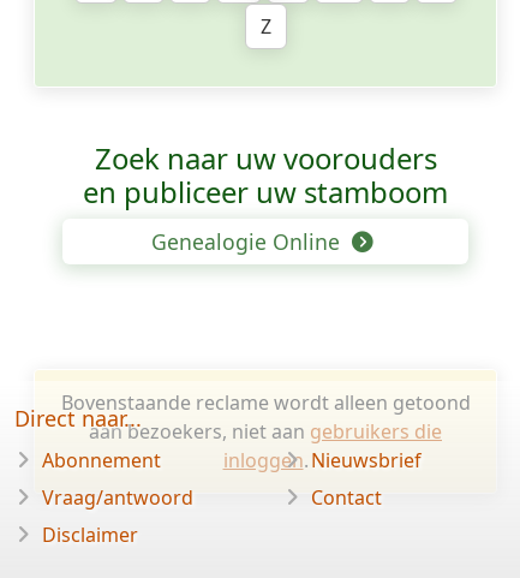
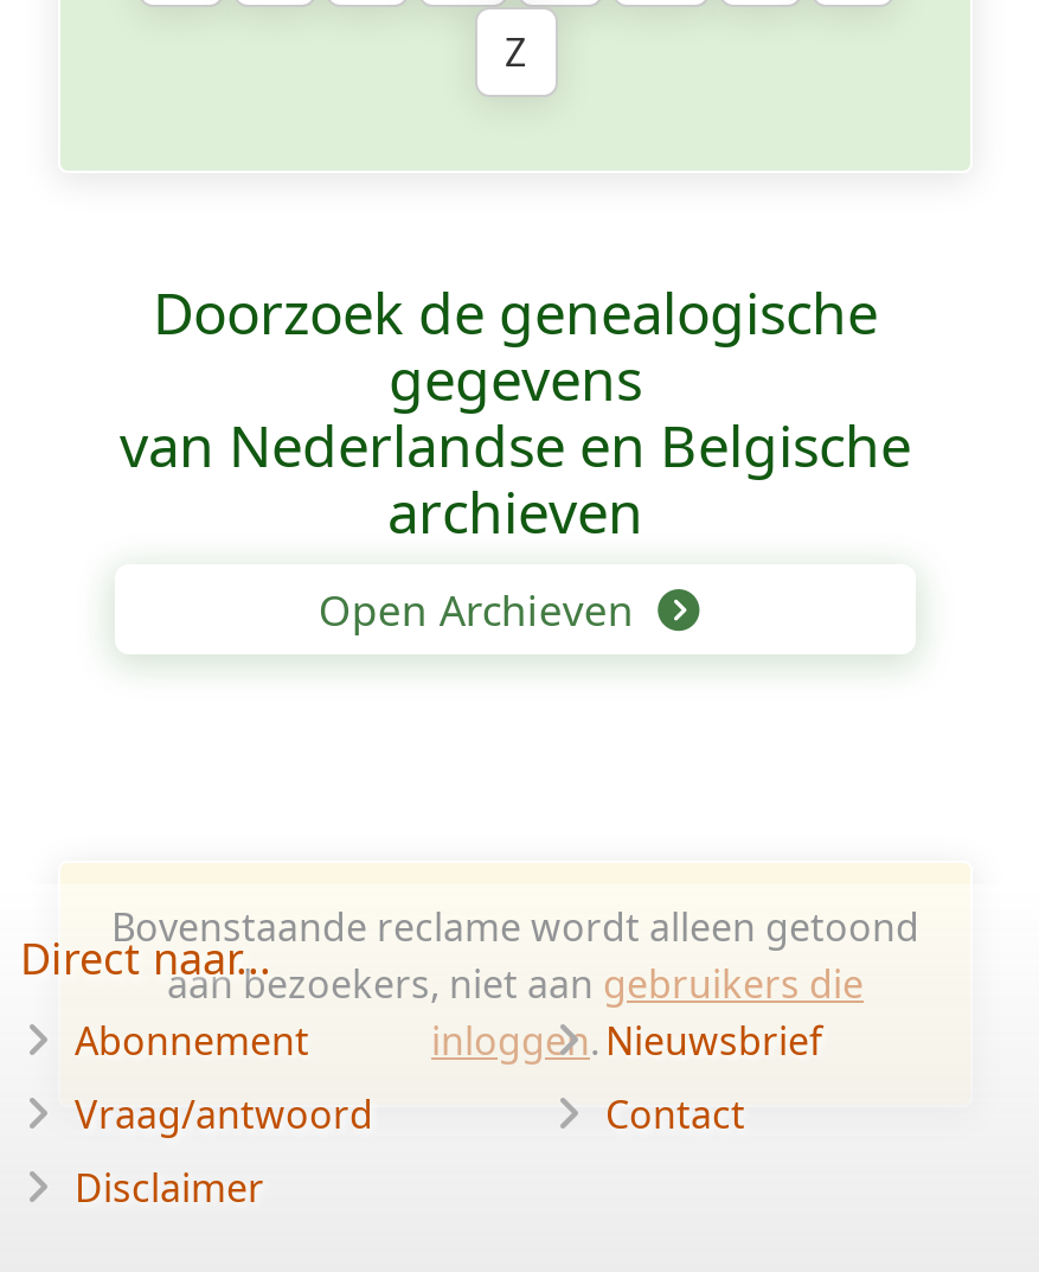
- Zoek naar uw voorouders
- en publiceer uw stamboom
- Genealogie Online
+ Doorzoek de genealogische
+ gegevens
+ van Nederlandse en Belgische
+ archieven
+ Open Archieven
